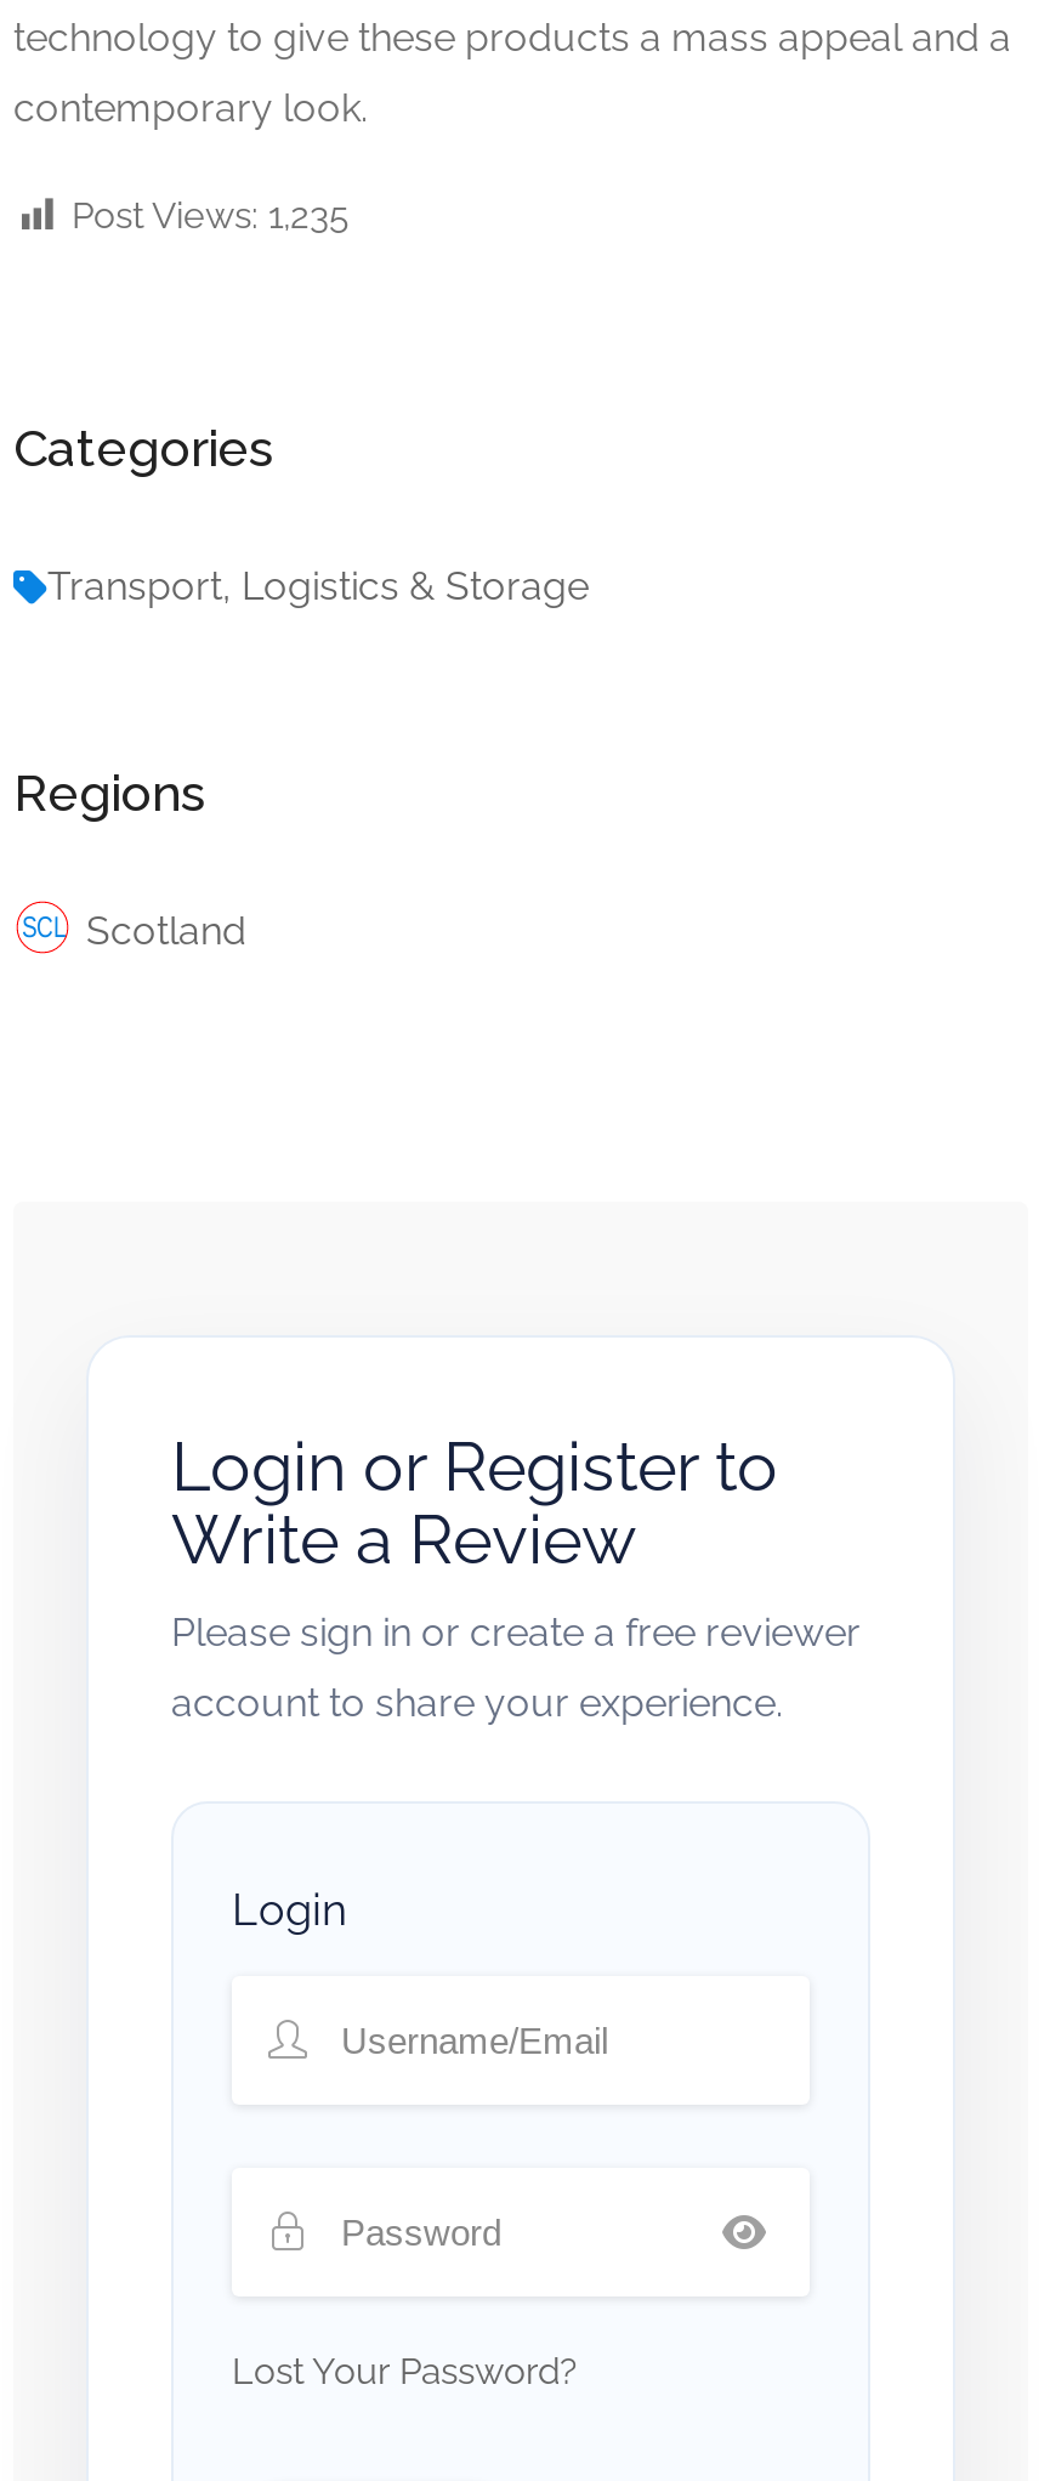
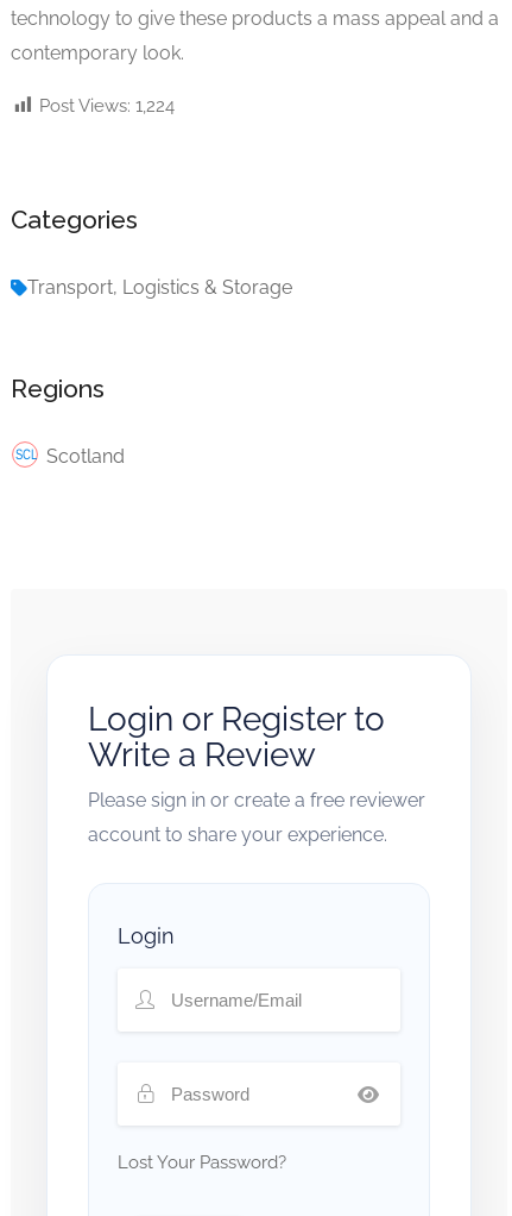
- Post Views: 1,235
+ Post Views: 1,224
